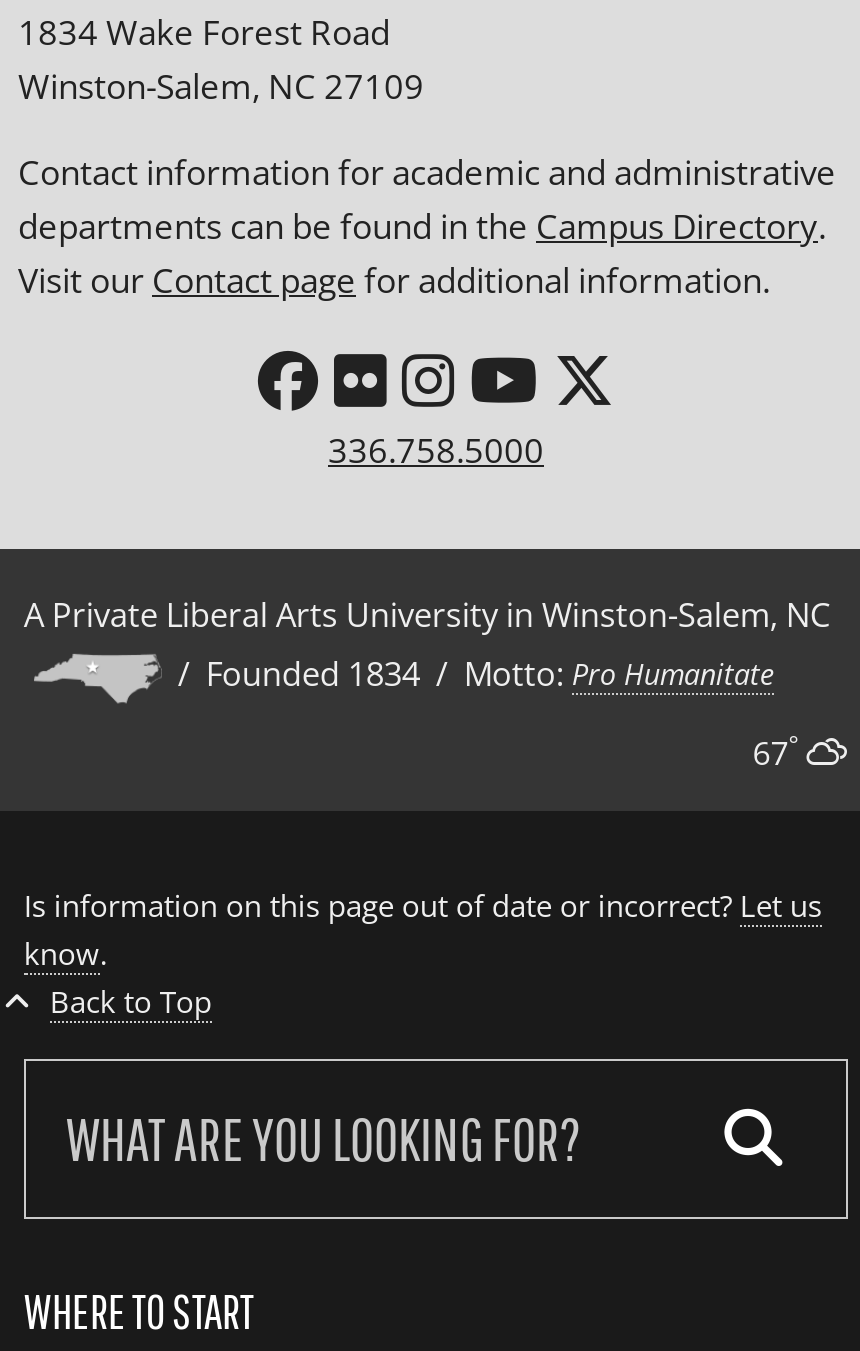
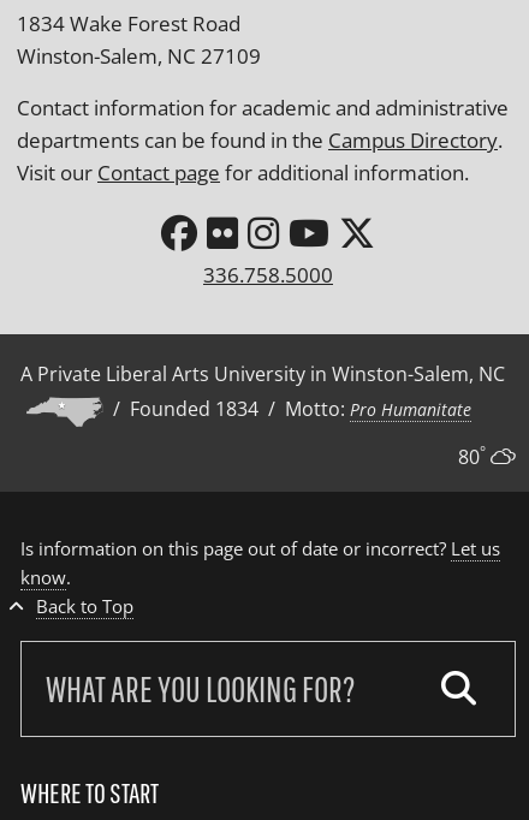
- 67°
+ 80°
